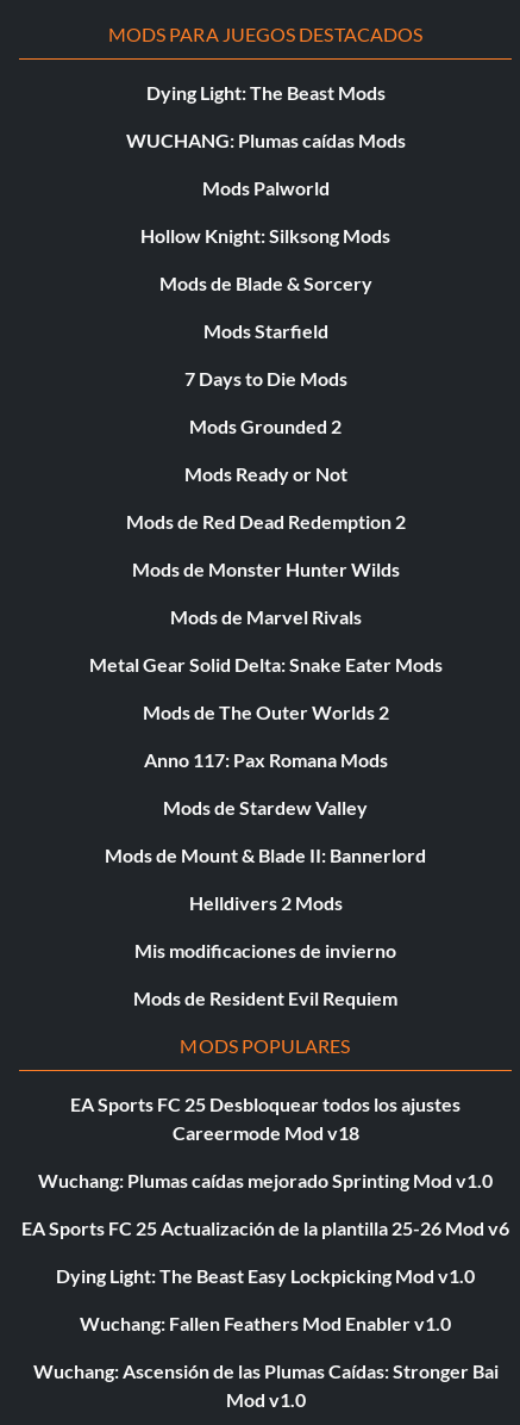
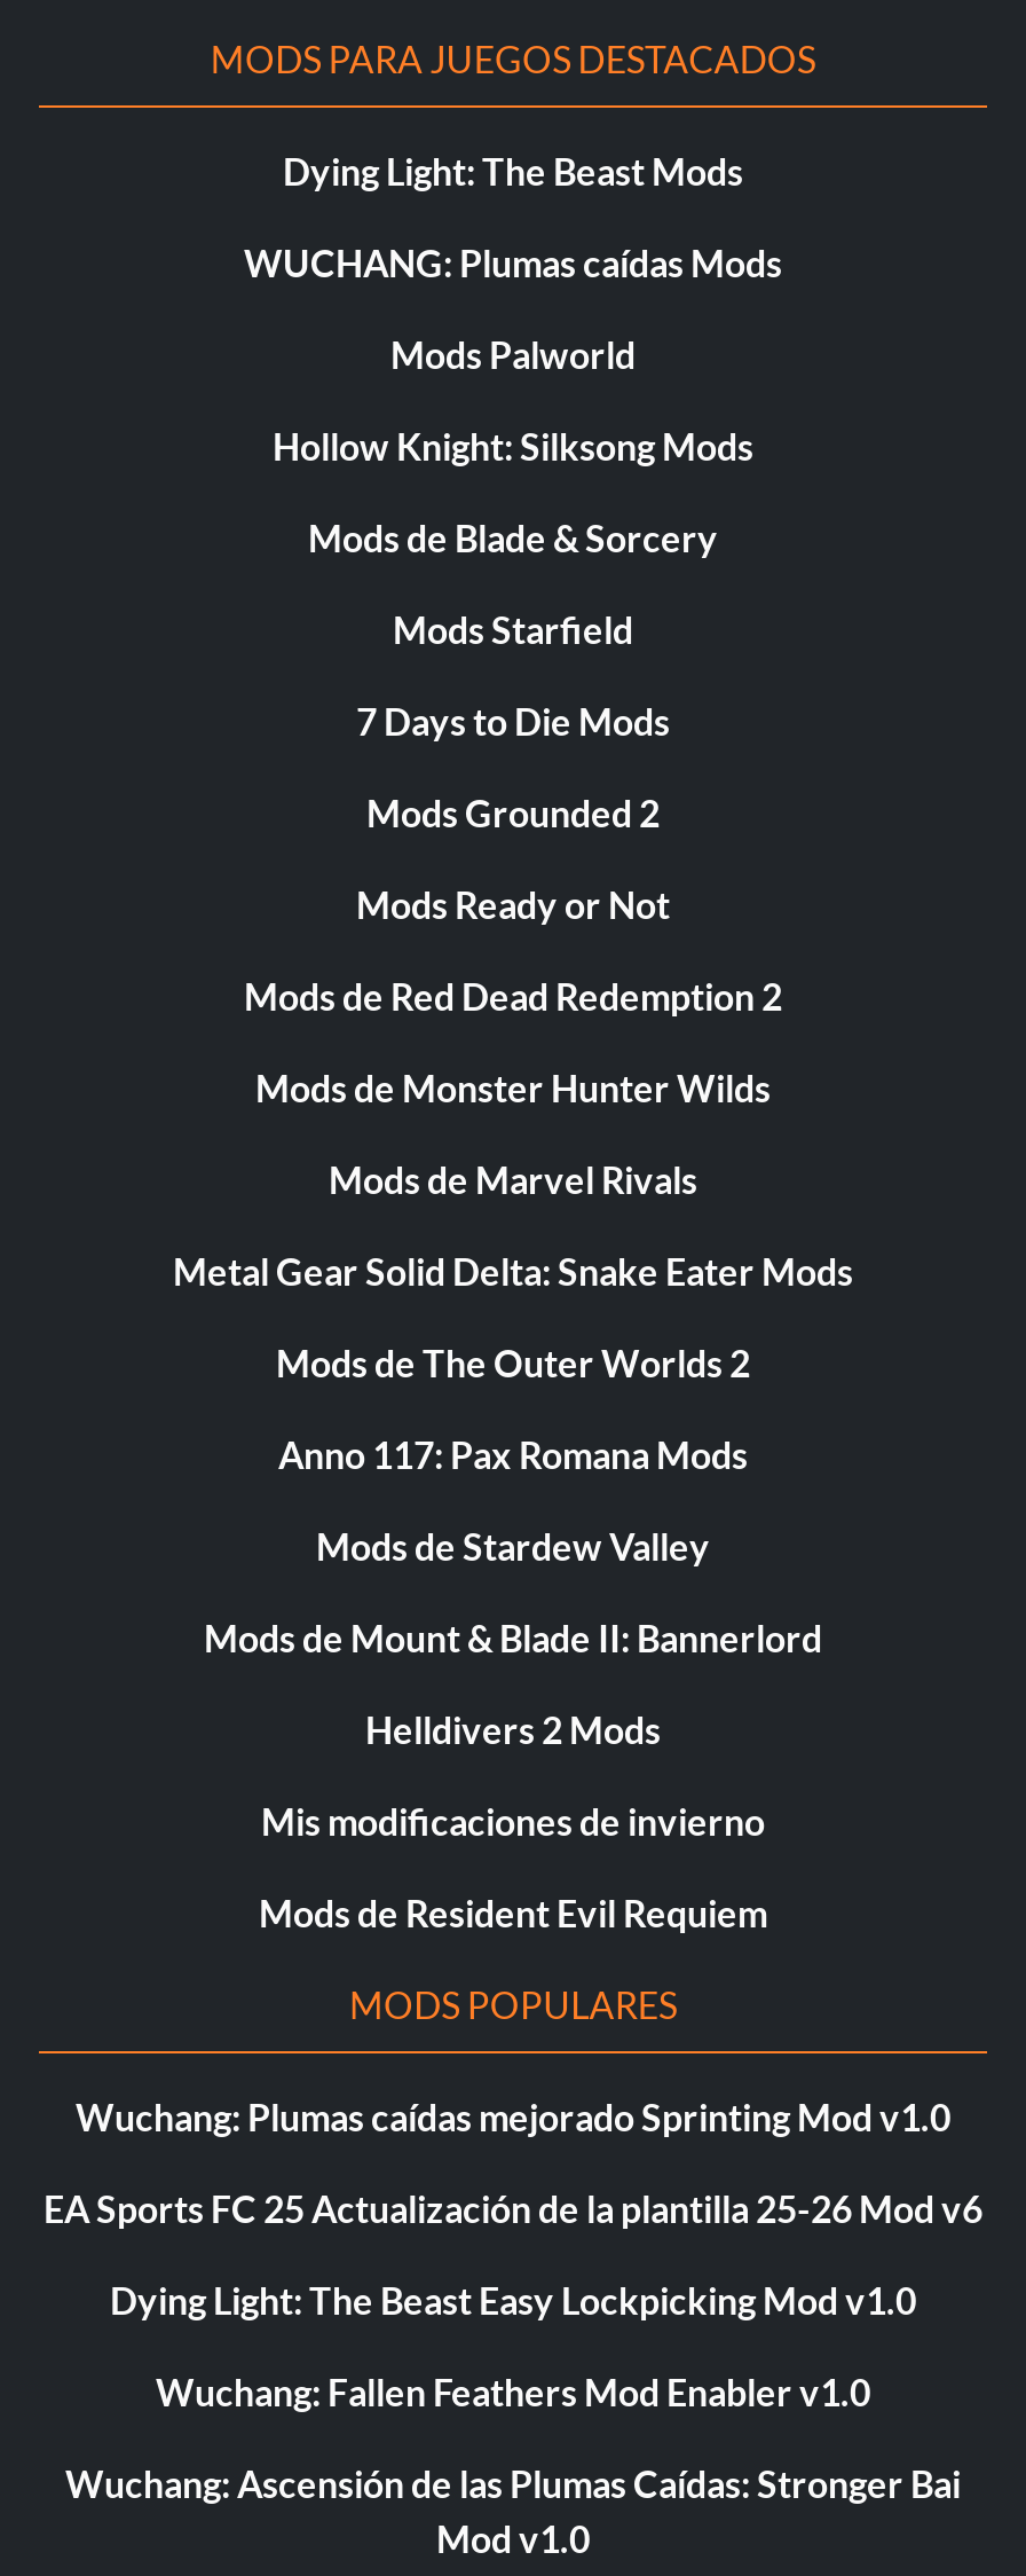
- EA Sports FC 25 Desbloquear todos los ajustes
- Careermode Mod v18
